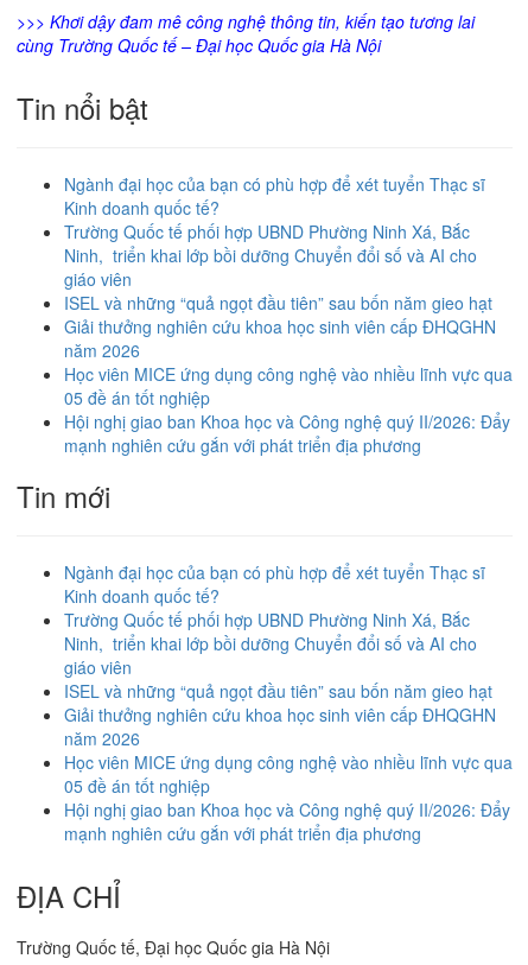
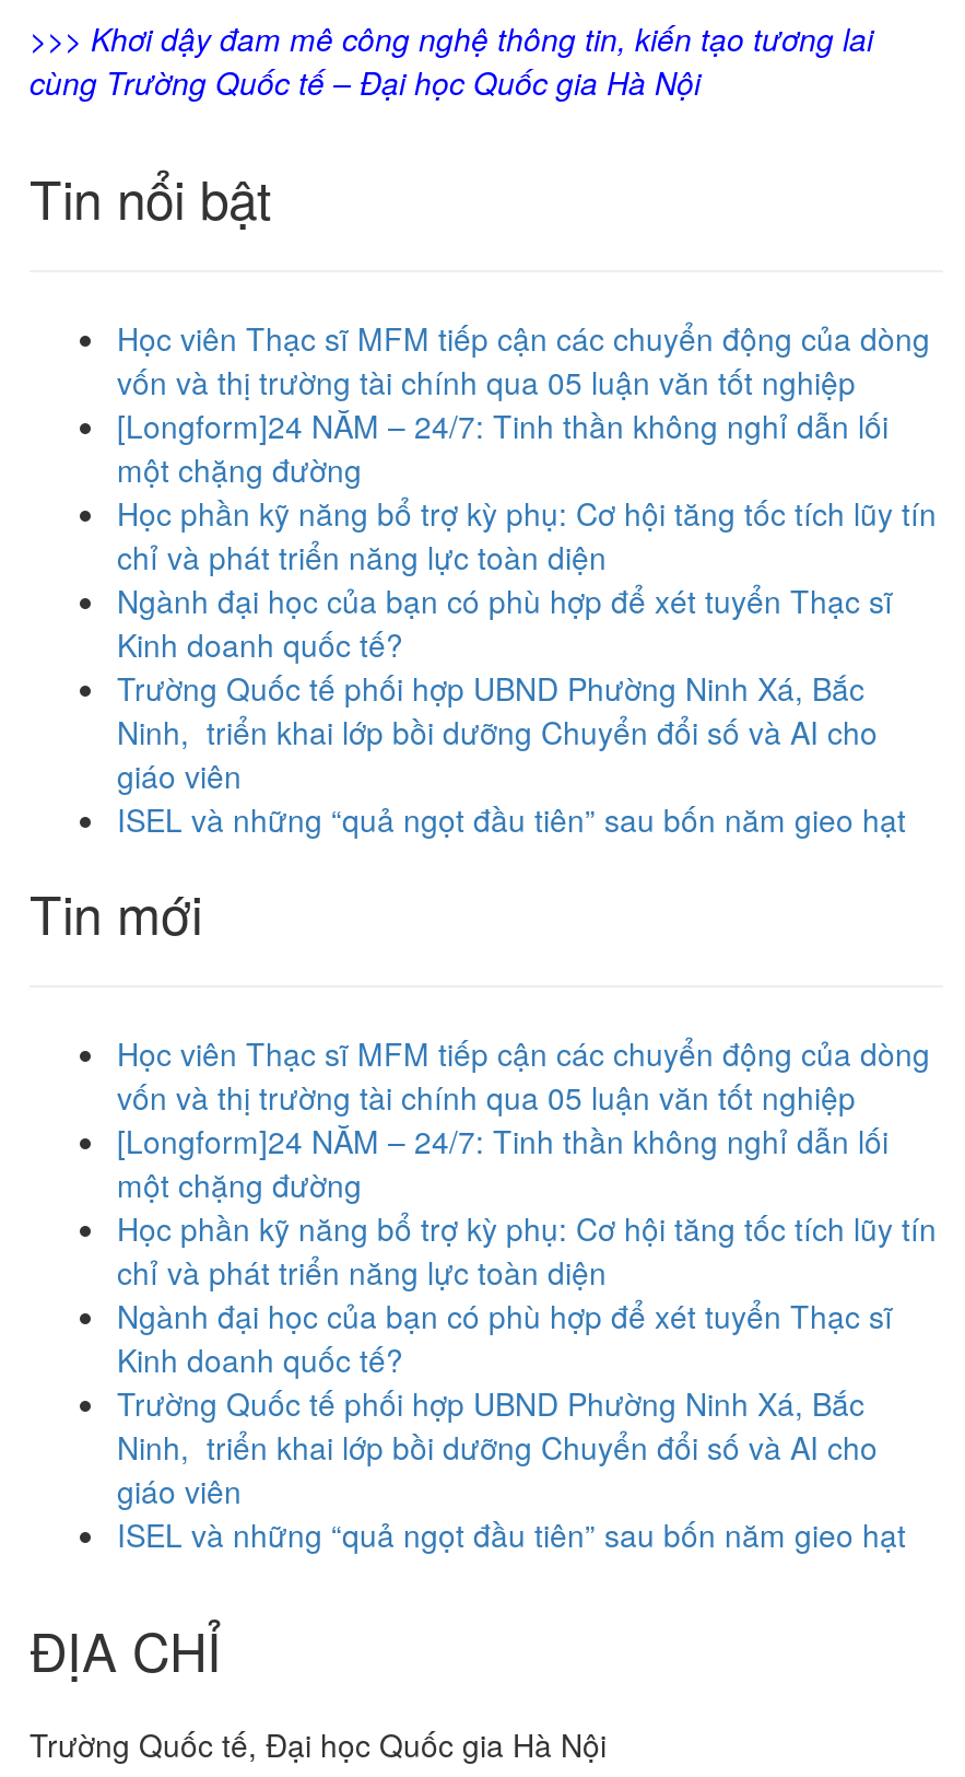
+ Học viên Thạc sĩ MFM tiếp cận các chuyển động của dòng
+ vốn và thị trường tài chính qua 05 luận văn tốt nghiệp
+ [Longform]24 NĂM – 24/7: Tinh thần không nghỉ dẫn lối
+ một chặng đường
+ Học phần kỹ năng bổ trợ kỳ phụ: Cơ hội tăng tốc tích lũy tín
+ chỉ và phát triển năng lực toàn diện

moved down: Ngành đại học của bạn có phù hợp để xét tuyển Thạc sĩ | Kinh doanh quốc tế? | Trường Quốc tế phối hợp UBND Phường Ninh Xá, Bắc | Ninh, triển khai lớp bồi dưỡng Chuyển đổi số và AI cho | giáo viên | ISEL và những “quả ngọt đầu tiên” sau bốn năm gieo hạt

- Giải thưởng nghiên cứu khoa học sinh viên cấp ĐHQGHN
- năm 2026
- Học viên MICE ứng dụng công nghệ vào nhiều lĩnh vực qua
- 05 đề án tốt nghiệp
- Hội nghị giao ban Khoa học và Công nghệ quý II/2026: Đẩy
- mạnh nghiên cứu gắn với phát triển địa phương

+ Học viên Thạc sĩ MFM tiếp cận các chuyển động của dòng
+ vốn và thị trường tài chính qua 05 luận văn tốt nghiệp
+ [Longform]24 NĂM – 24/7: Tinh thần không nghỉ dẫn lối
+ một chặng đường
+ Học phần kỹ năng bổ trợ kỳ phụ: Cơ hội tăng tốc tích lũy tín
+ chỉ và phát triển năng lực toàn diện

moved down: Ngành đại học của bạn có phù hợp để xét tuyển Thạc sĩ | Kinh doanh quốc tế? | Trường Quốc tế phối hợp UBND Phường Ninh Xá, Bắc | Ninh, triển khai lớp bồi dưỡng Chuyển đổi số và AI cho | giáo viên | ISEL và những “quả ngọt đầu tiên” sau bốn năm gieo hạt

- Giải thưởng nghiên cứu khoa học sinh viên cấp ĐHQGHN
- năm 2026
- Học viên MICE ứng dụng công nghệ vào nhiều lĩnh vực qua
- 05 đề án tốt nghiệp
- Hội nghị giao ban Khoa học và Công nghệ quý II/2026: Đẩy
- mạnh nghiên cứu gắn với phát triển địa phương
